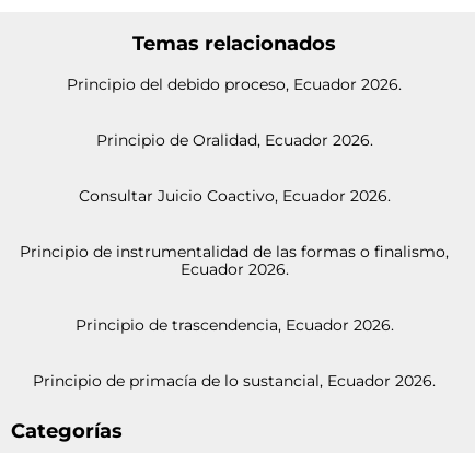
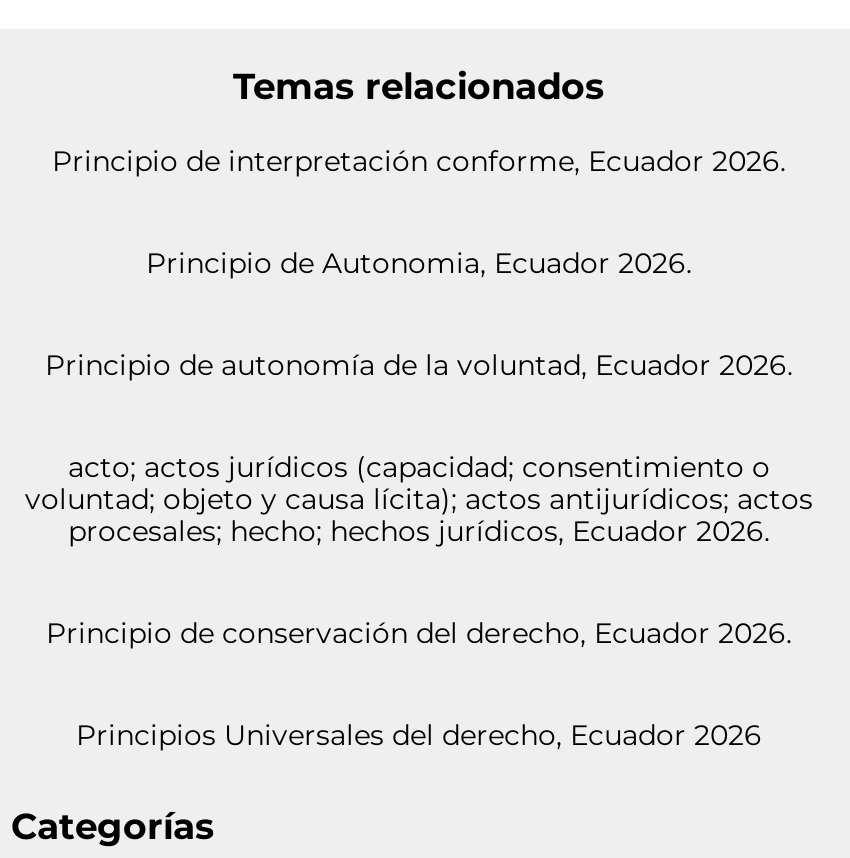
- Principio del debido proceso, Ecuador 2026.
+ Principio de interpretación conforme, Ecuador 2026.

- Principio de Oralidad, Ecuador 2026.
+ Principio de Autonomia, Ecuador 2026.

- Consultar Juicio Coactivo, Ecuador 2026.
+ Principio de autonomía de la voluntad, Ecuador 2026.

- Principio de instrumentalidad de las formas o finalismo,
- Ecuador 2026.
+ acto; actos jurídicos (capacidad; consentimiento o
+ voluntad; objeto y causa lícita); actos antijurídicos; actos
+ procesales; hecho; hechos jurídicos, Ecuador 2026.

- Principio de trascendencia, Ecuador 2026.
+ Principio de conservación del derecho, Ecuador 2026.

- Principio de primacía de lo sustancial, Ecuador 2026.
+ Principios Universales del derecho, Ecuador 2026
